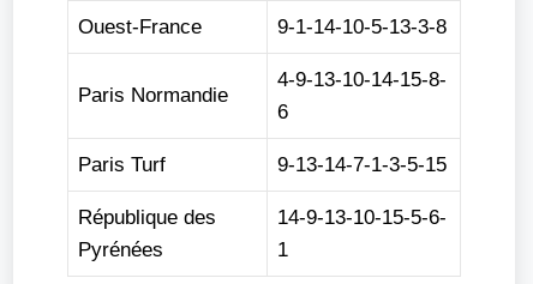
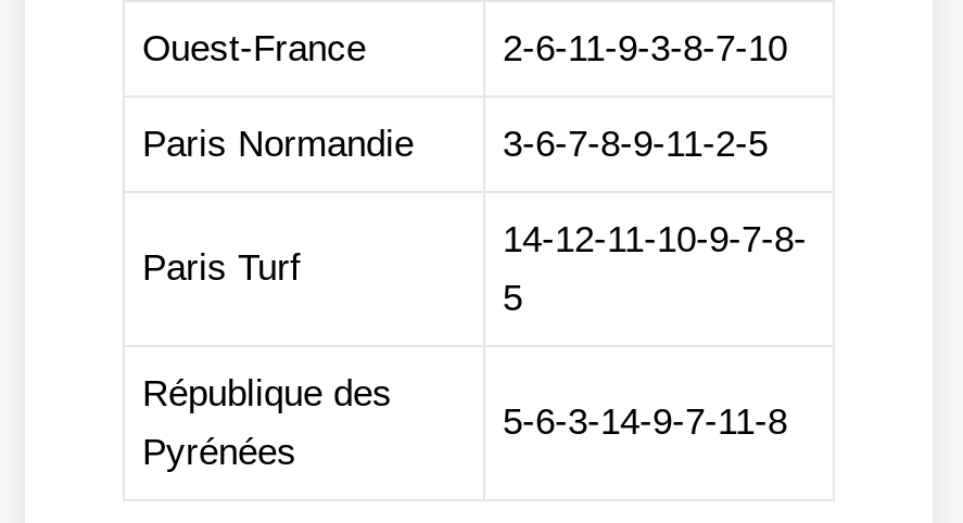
- 9-1-14-10-5-13-3-8
+ 2-6-11-9-3-8-7-10

- 4-9-13-10-14-15-8-
- 6
+ 3-6-7-8-9-11-2-5

- 9-13-14-7-1-3-5-15
+ 14-12-11-10-9-7-8-
+ 5

- 14-9-13-10-15-5-6-
- 1
+ 5-6-3-14-9-7-11-8
